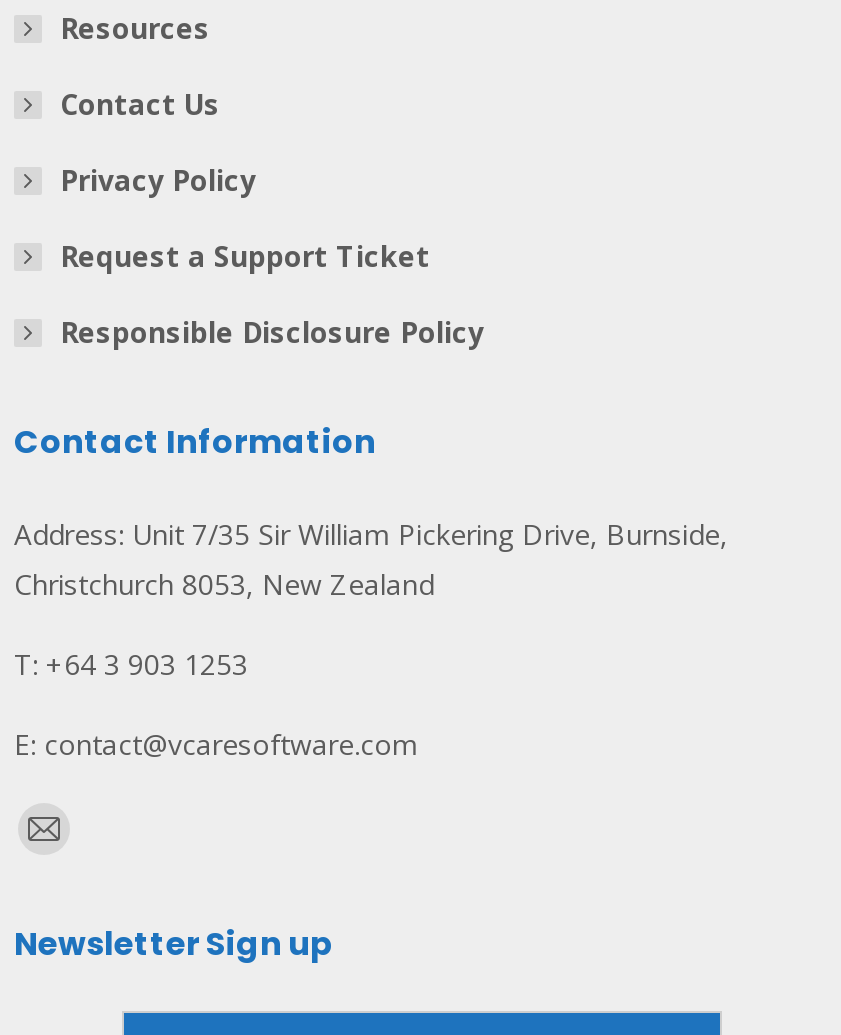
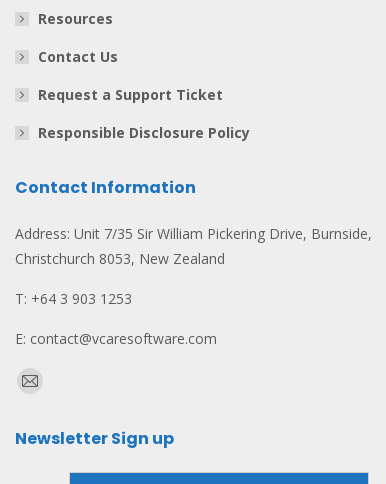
- Privacy Policy
